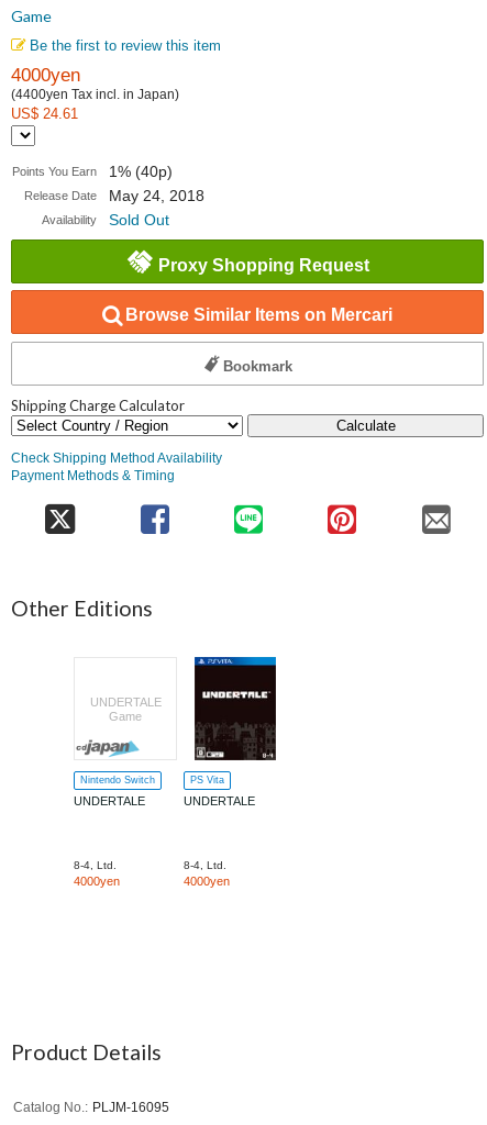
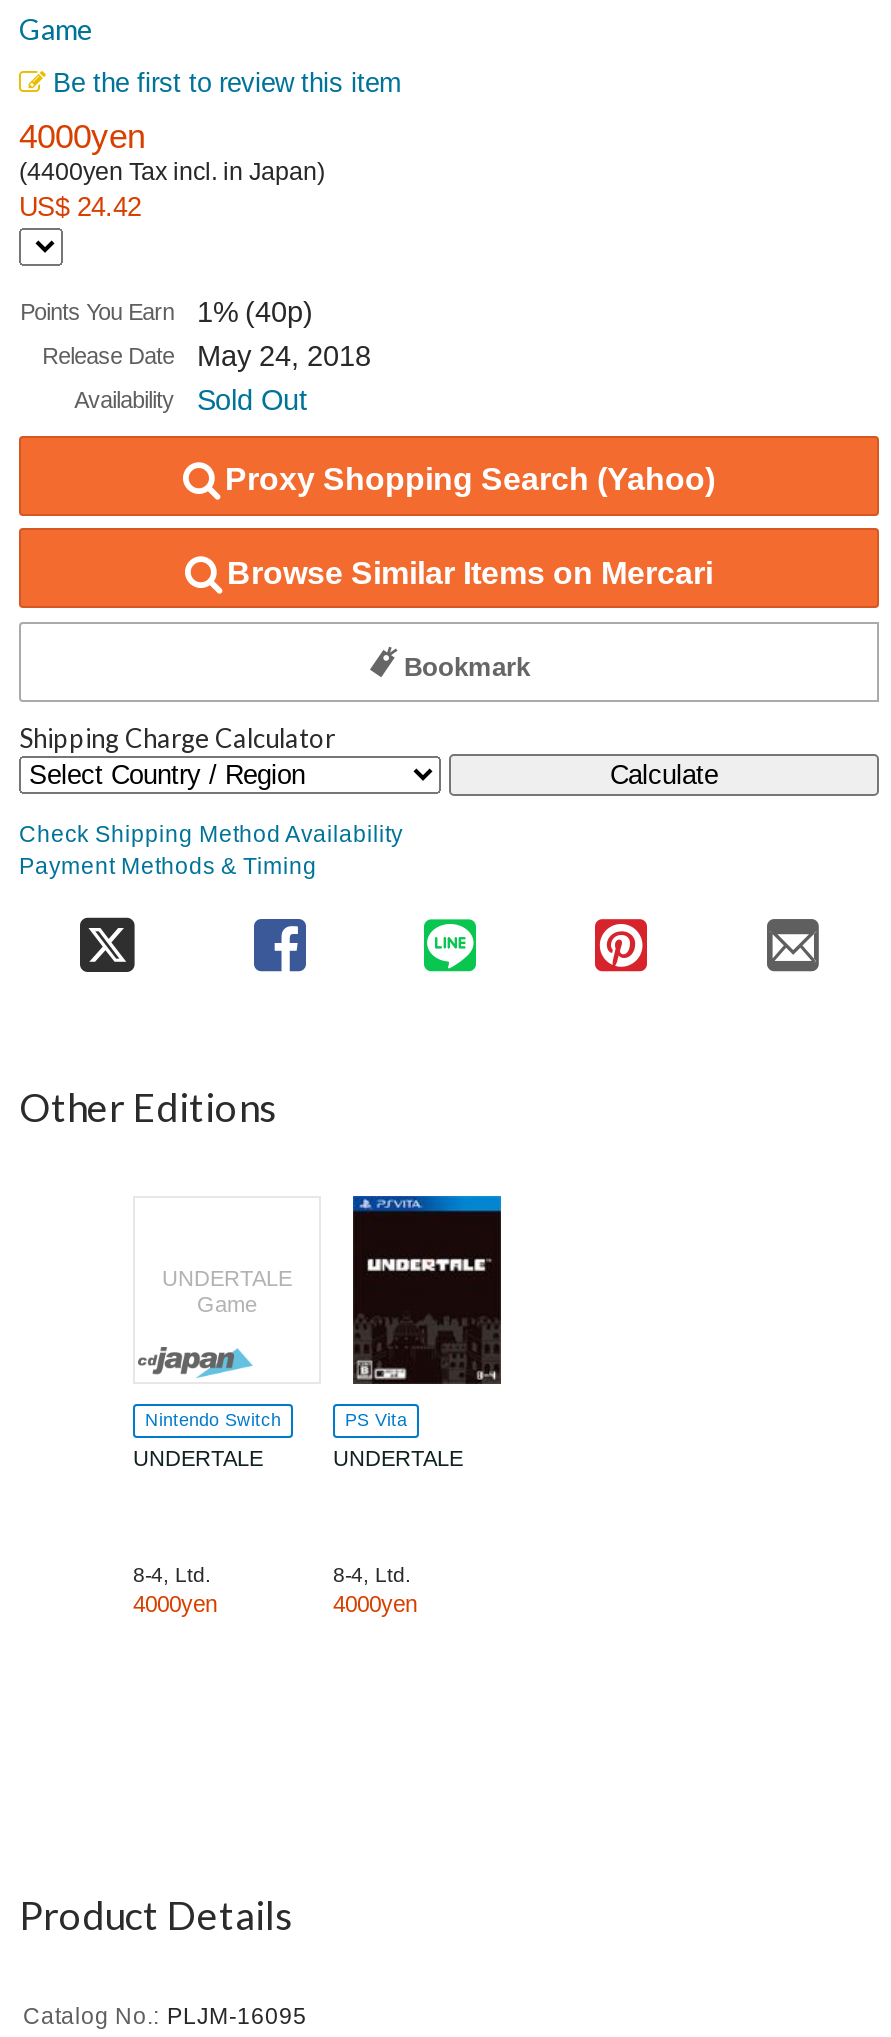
- US$ 24.61
+ US$ 24.42

- Proxy Shopping Request
+ Proxy Shopping Search (Yahoo)
